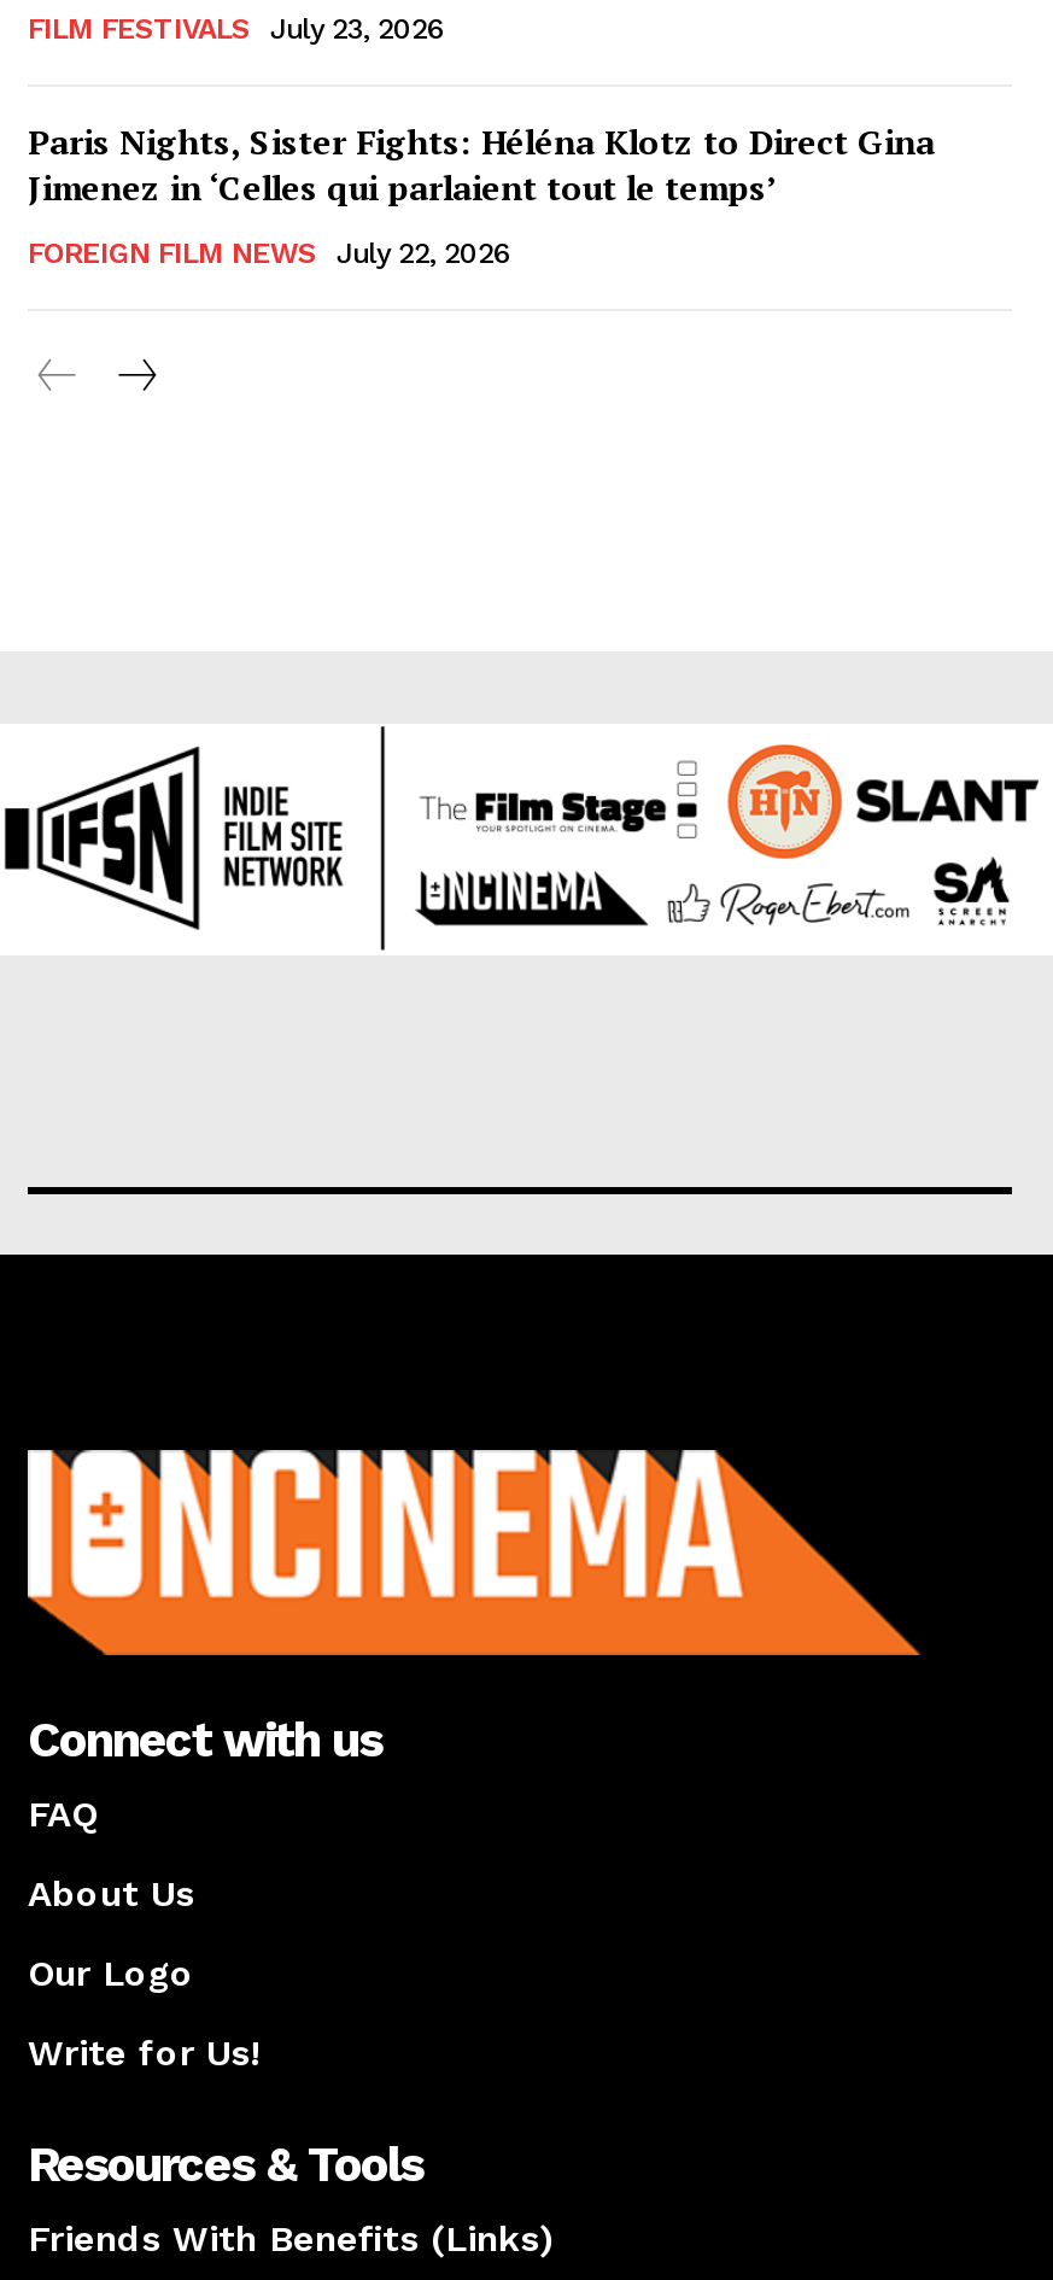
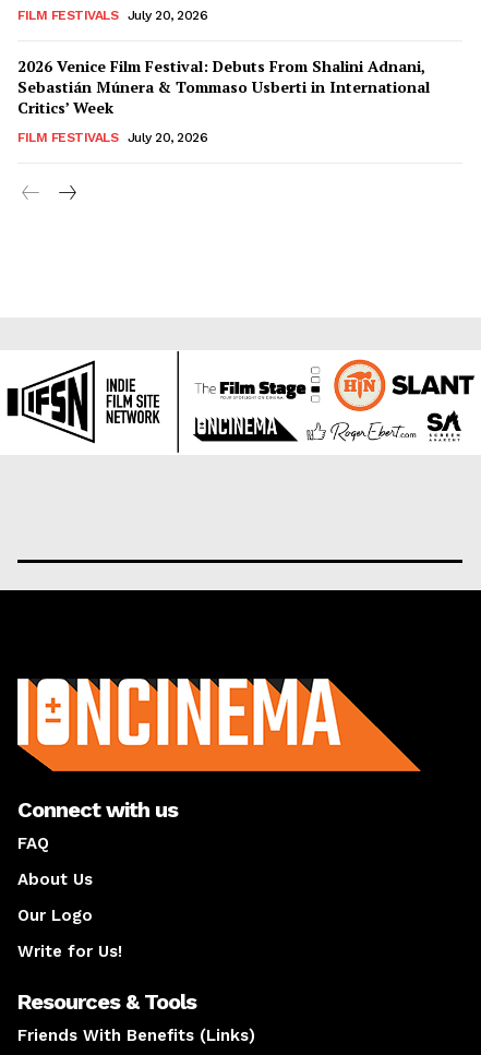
- FILM FESTIVALS July 23, 2026
+ FILM FESTIVALS July 20, 2026

- Paris Nights, Sister Fights: Héléna Klotz to Direct Gina
- Jimenez in ‘Celles qui parlaient tout le temps’
+ 2026 Venice Film Festival: Debuts From Shalini Adnani,
+ Sebastián Múnera & Tommaso Usberti in International
+ Critics’ Week

- FOREIGN FILM NEWS
- July 22, 2026
+ FILM FESTIVALS
+ July 20, 2026
